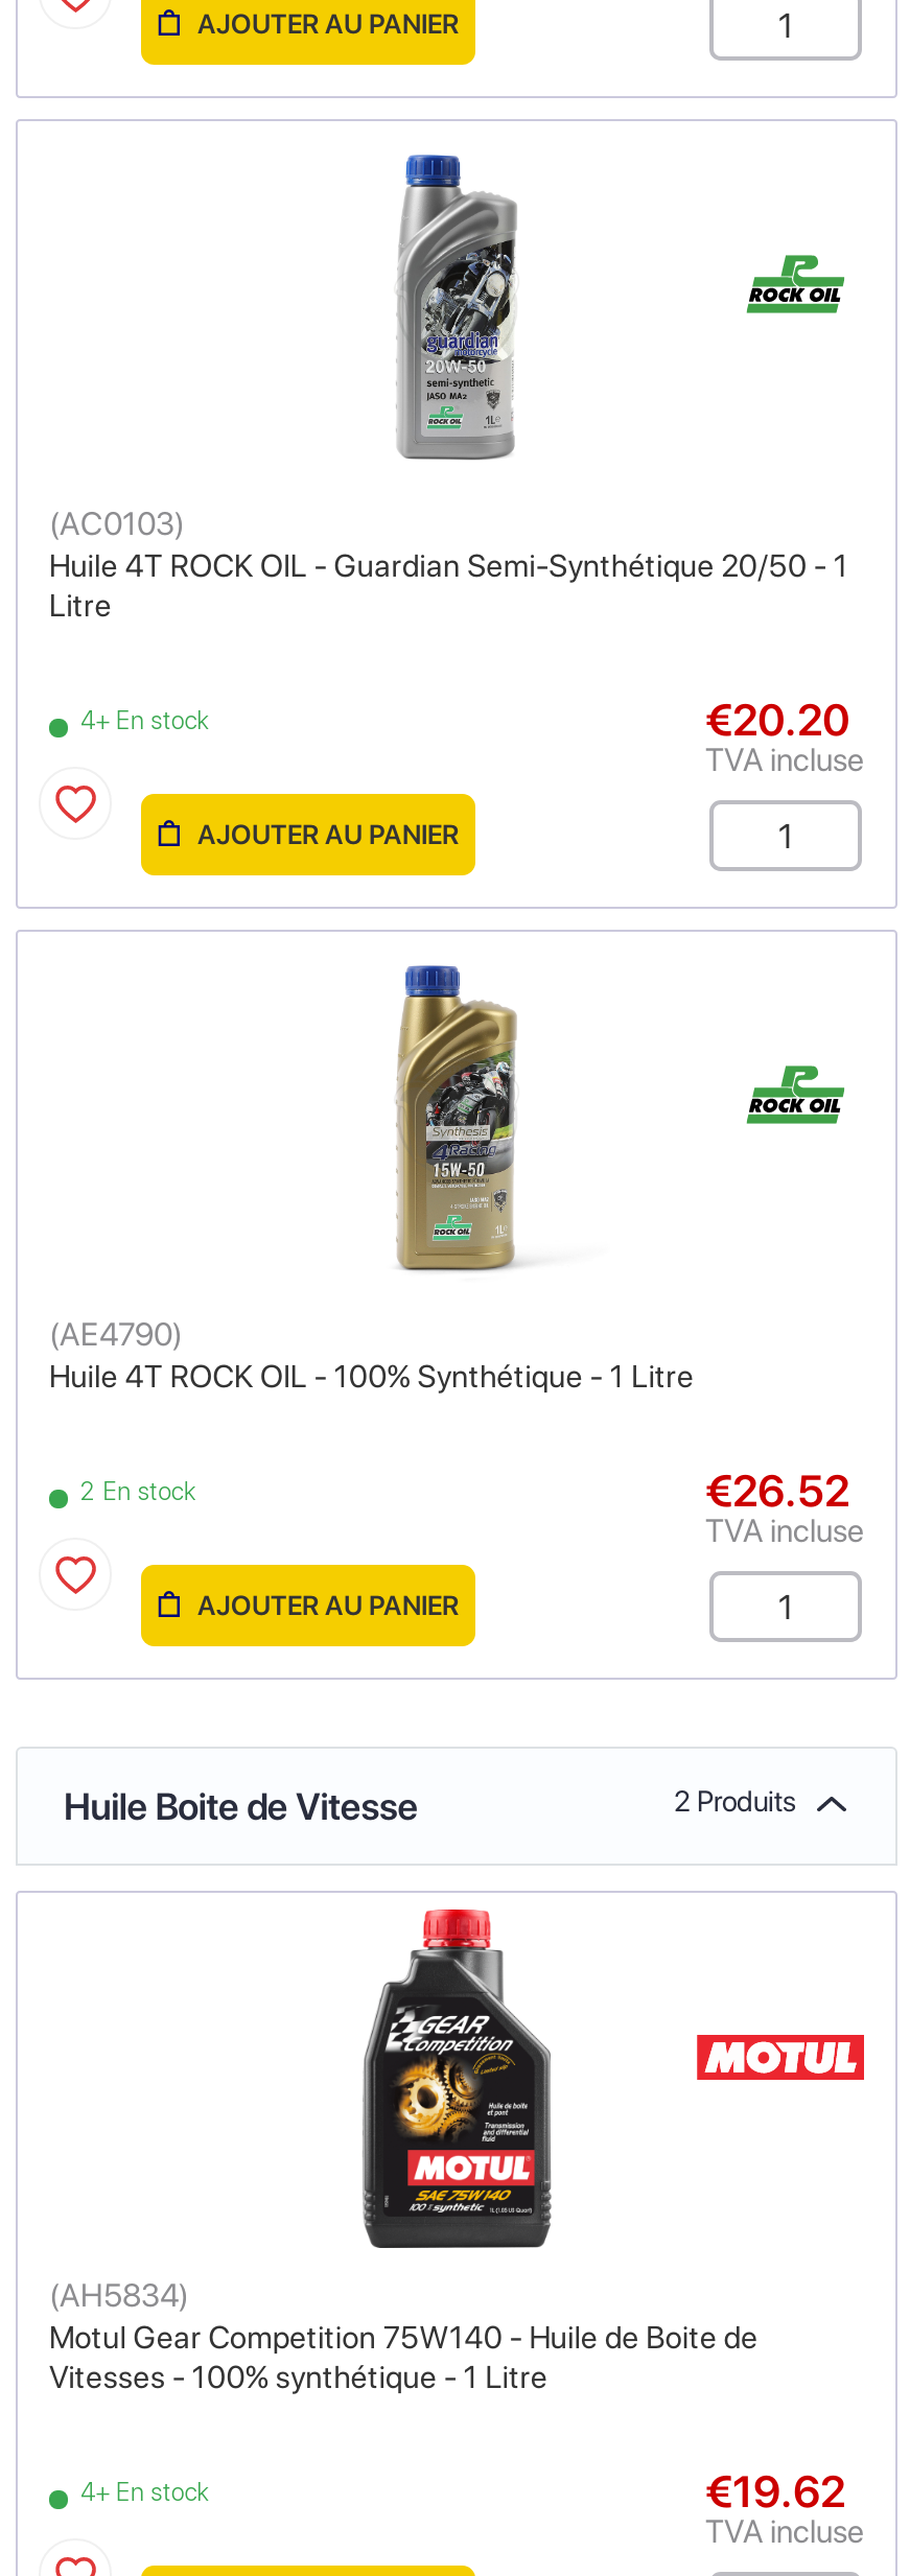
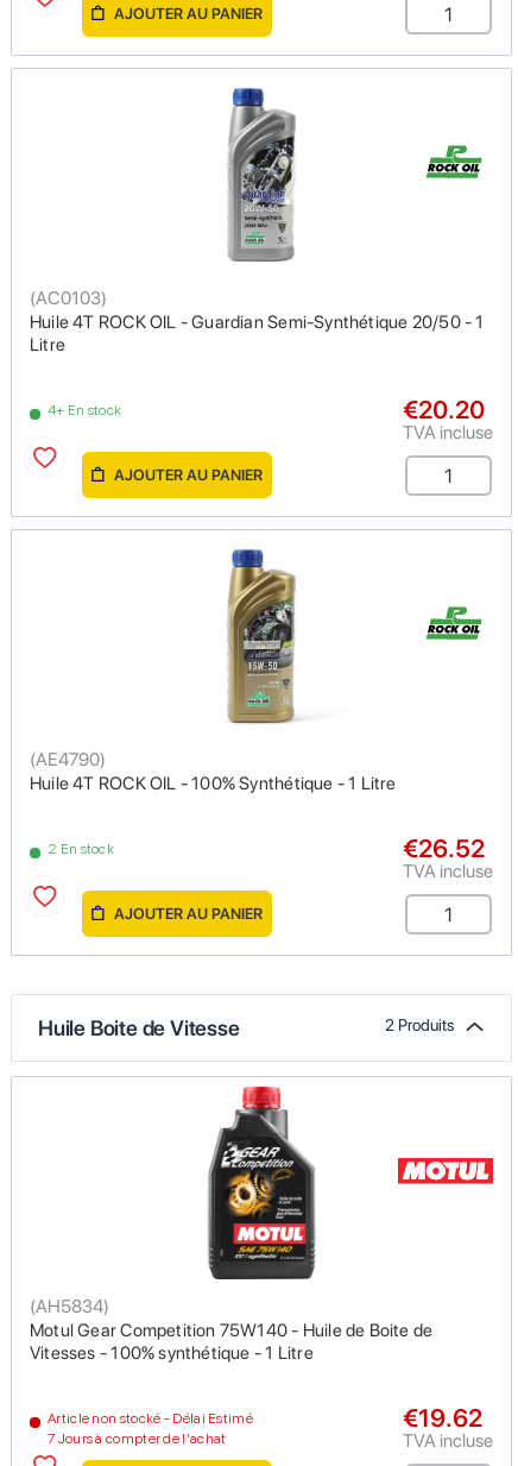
- 4+ En stock
+ Article non stocké - Délai Estimé
+ 7 Jours à compter de l'achat
